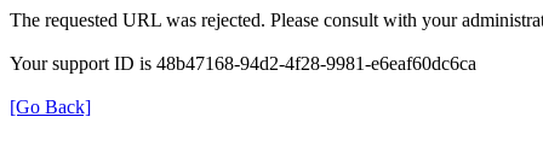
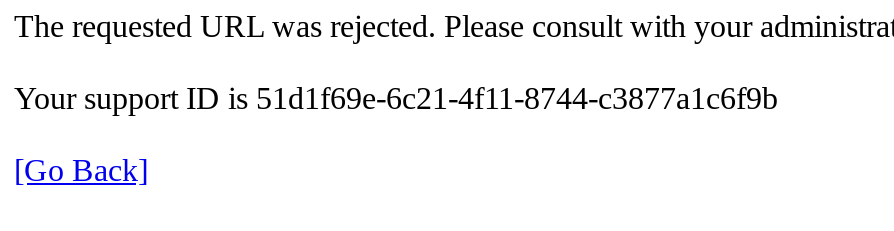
- Your support ID is 48b47168-94d2-4f28-9981-e6eaf60dc6ca
+ Your support ID is 51d1f69e-6c21-4f11-8744-c3877a1c6f9b
